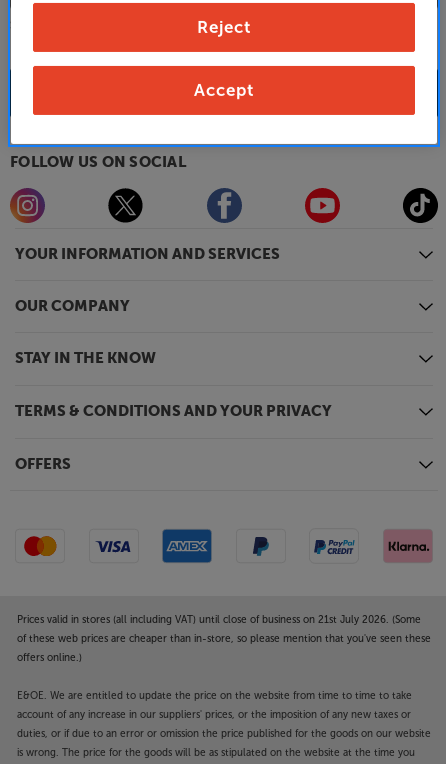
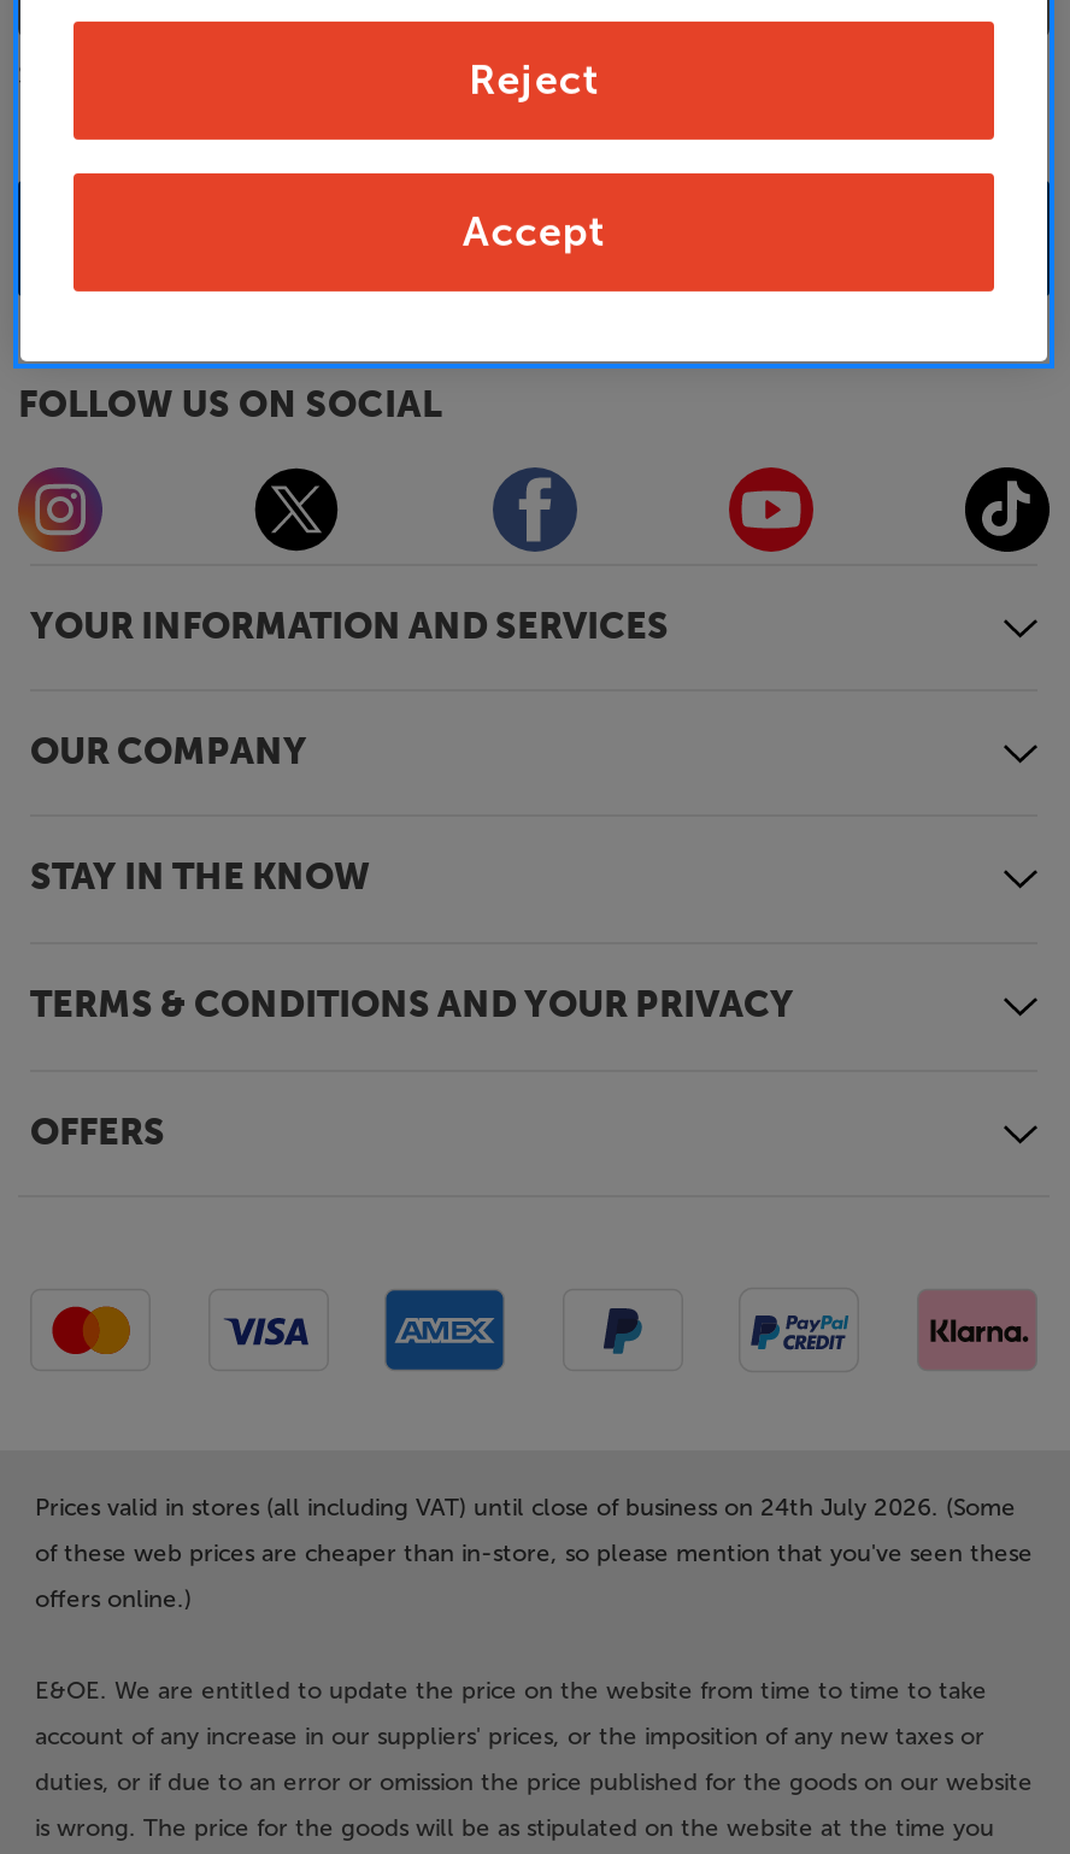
- Prices valid in stores (all including VAT) until close of business on 21st July 2026. (Some
+ Prices valid in stores (all including VAT) until close of business on 24th July 2026. (Some
